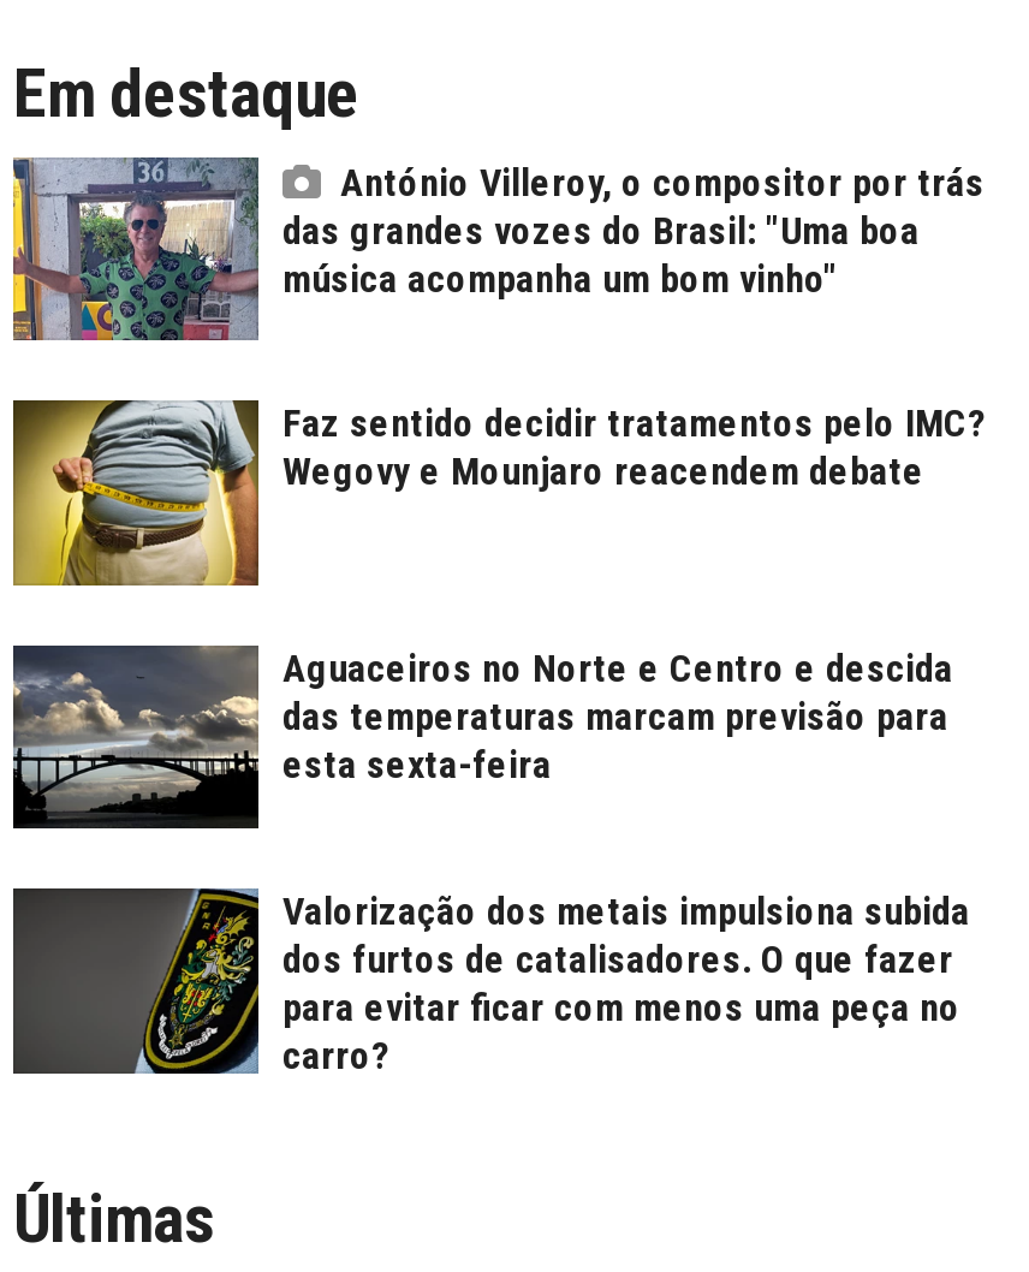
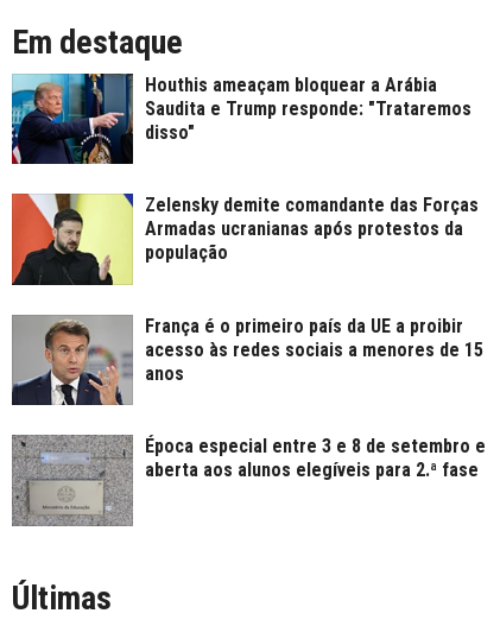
- [image]
- António Villeroy, o compositor por trás
- das grandes vozes do Brasil: "Uma boa
- música acompanha um bom vinho"
+ [image]
+ Houthis ameaçam bloquear a Arábia
+ Saudita e Trump responde: "Trataremos
+ disso"

- [image]
- Faz sentido decidir tratamentos pelo IMC?
- Wegovy e Mounjaro reacendem debate
+ [image]
+ Zelensky demite comandante das Forças
+ Armadas ucranianas após protestos da
+ população

- [image]
- Aguaceiros no Norte e Centro e descida
- das temperaturas marcam previsão para
- esta sexta-feira
+ [image]
+ França é o primeiro país da UE a proibir
+ acesso às redes sociais a menores de 15
+ anos

- [image]
- Valorização dos metais impulsiona subida
- dos furtos de catalisadores. O que fazer
- para evitar ficar com menos uma peça no
- carro?
+ [image]
+ Época especial entre 3 e 8 de setembro e
+ aberta aos alunos elegíveis para 2.ª fase
